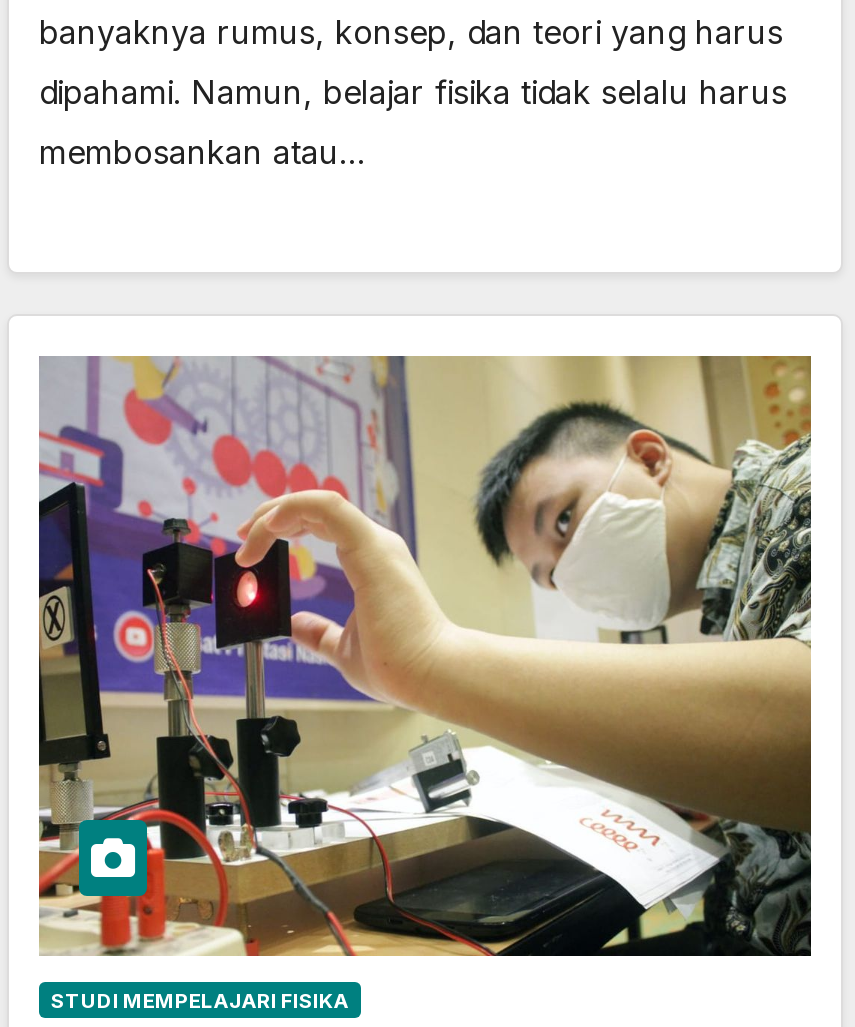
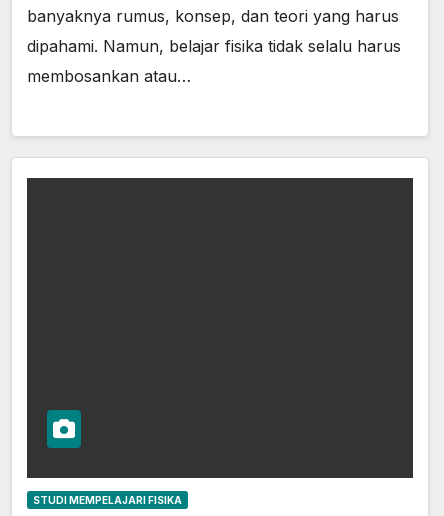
- [image]
